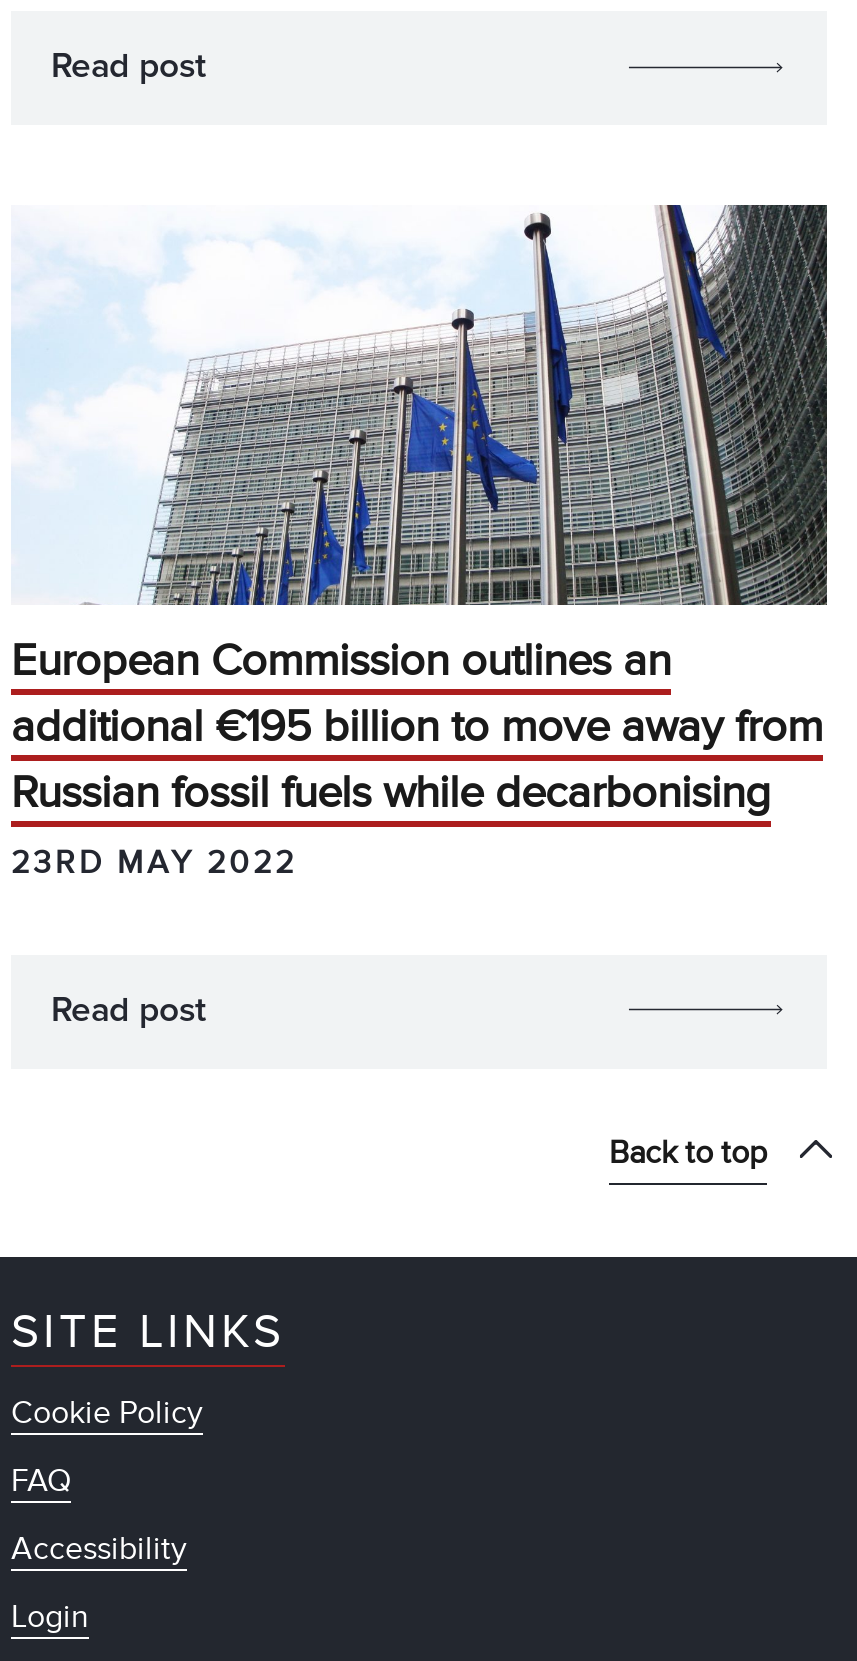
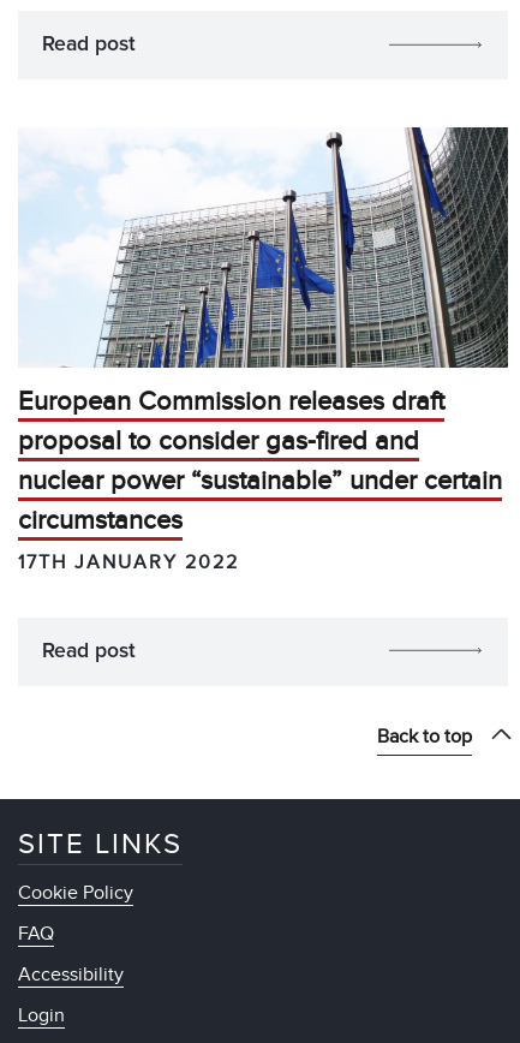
- European Commission outlines an
- additional €195 billion to move away from
- Russian fossil fuels while decarbonising
- 23RD MAY 2022
+ European Commission releases draft
+ proposal to consider gas-fired and
+ nuclear power “sustainable” under certain
+ circumstances
+ 17TH JANUARY 2022
